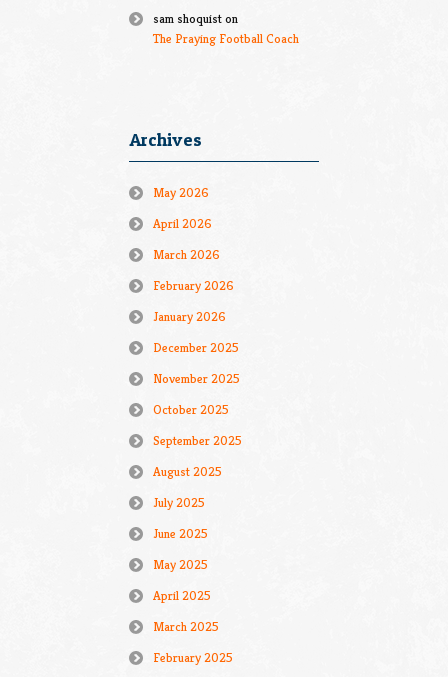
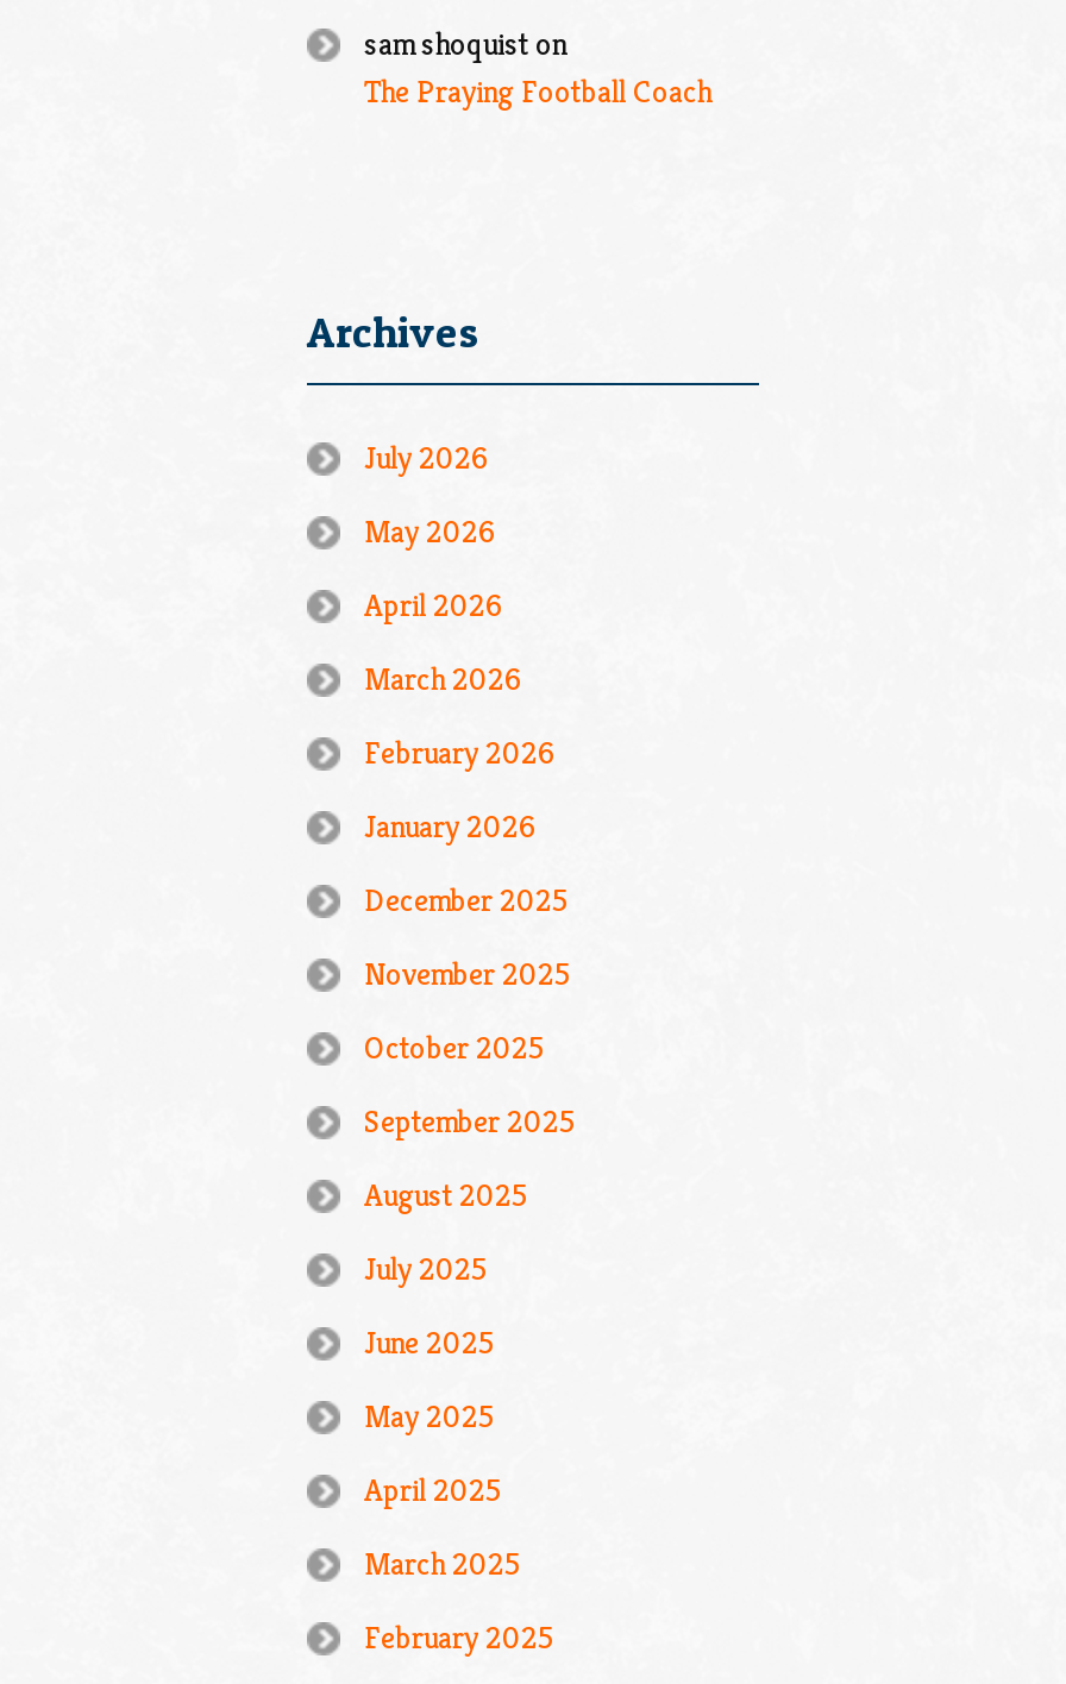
+ July 2026
